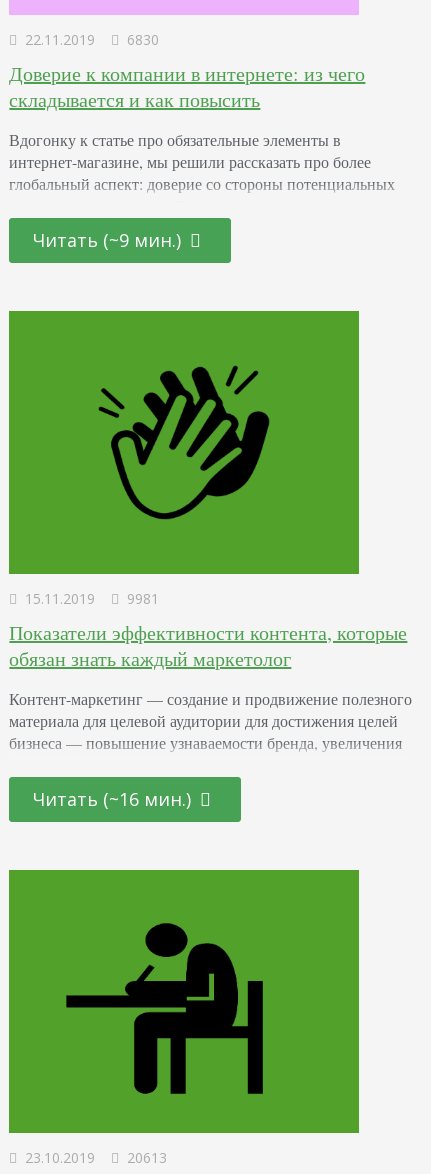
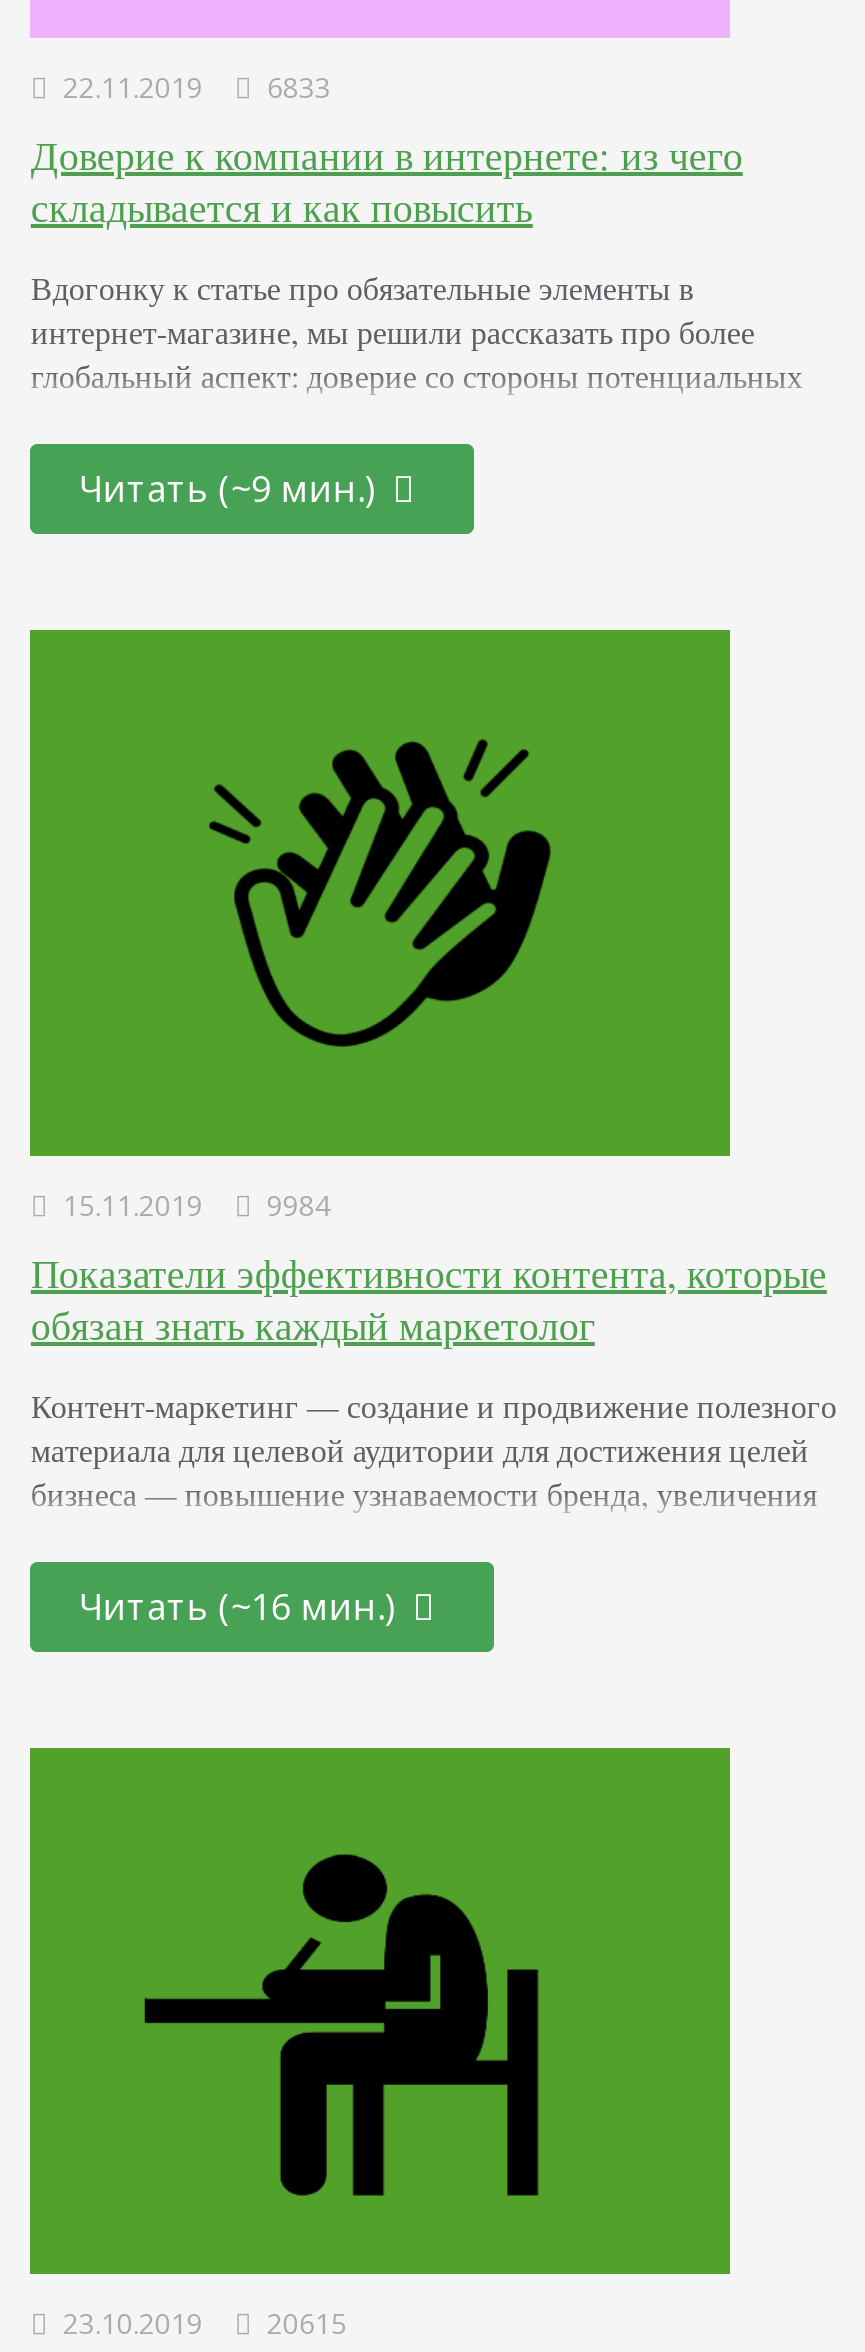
- 22.11.2019 6830
+ 22.11.2019 6833

- 15.11.2019 9981
+ 15.11.2019 9984

- 23.10.2019 20613
+ 23.10.2019 20615
